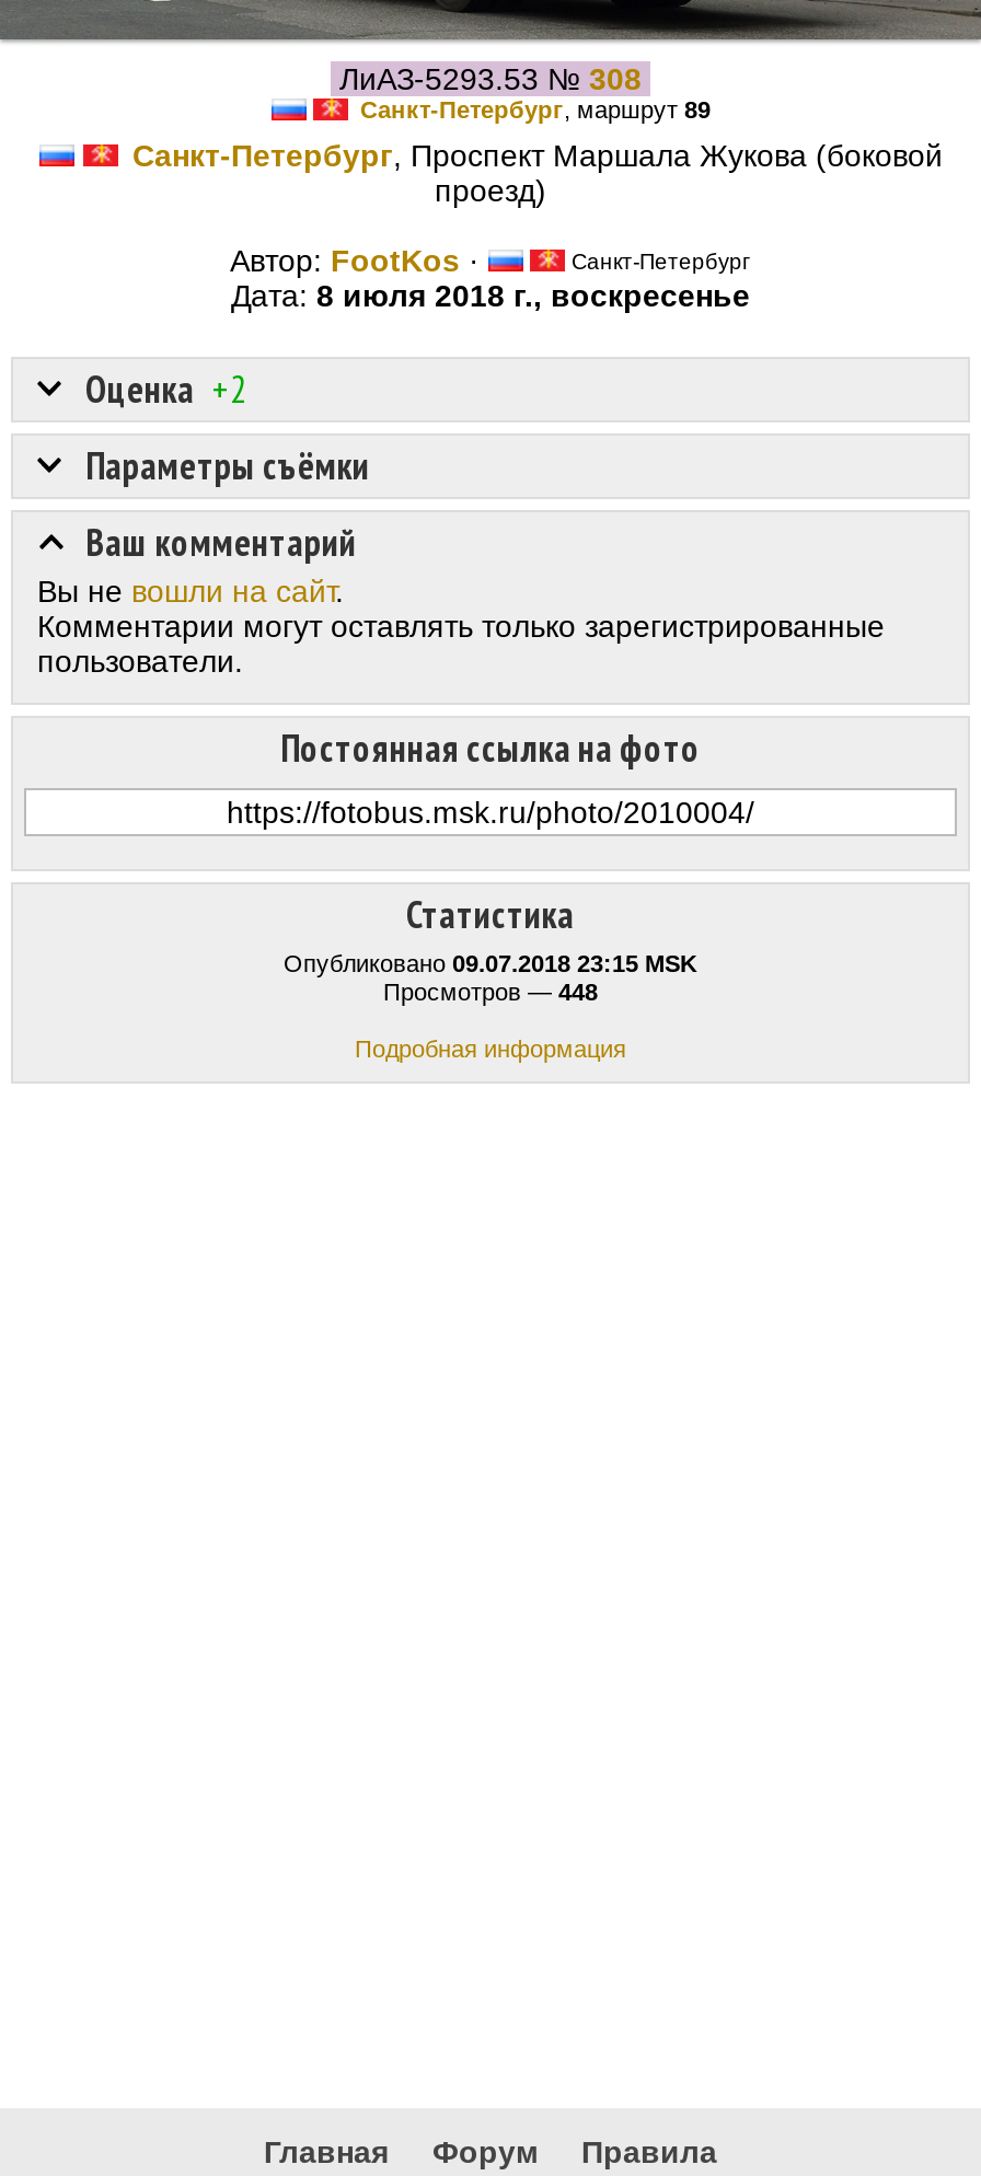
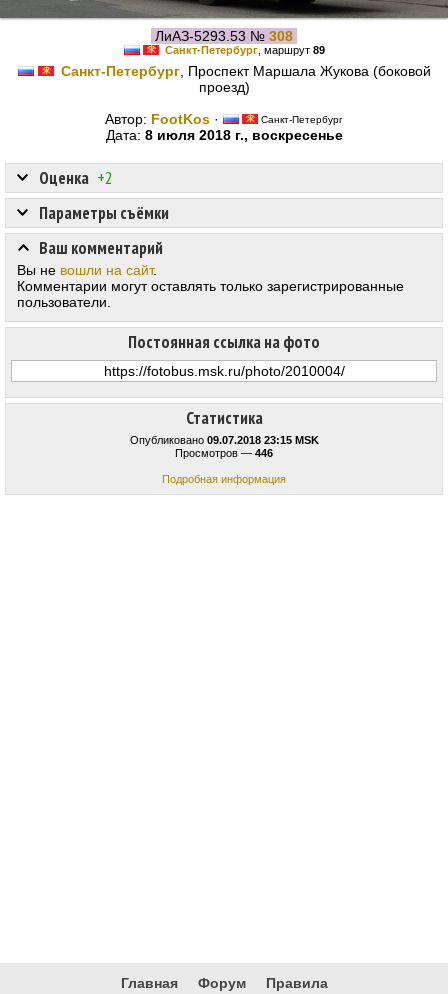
- Просмотров — 448
+ Просмотров — 446
